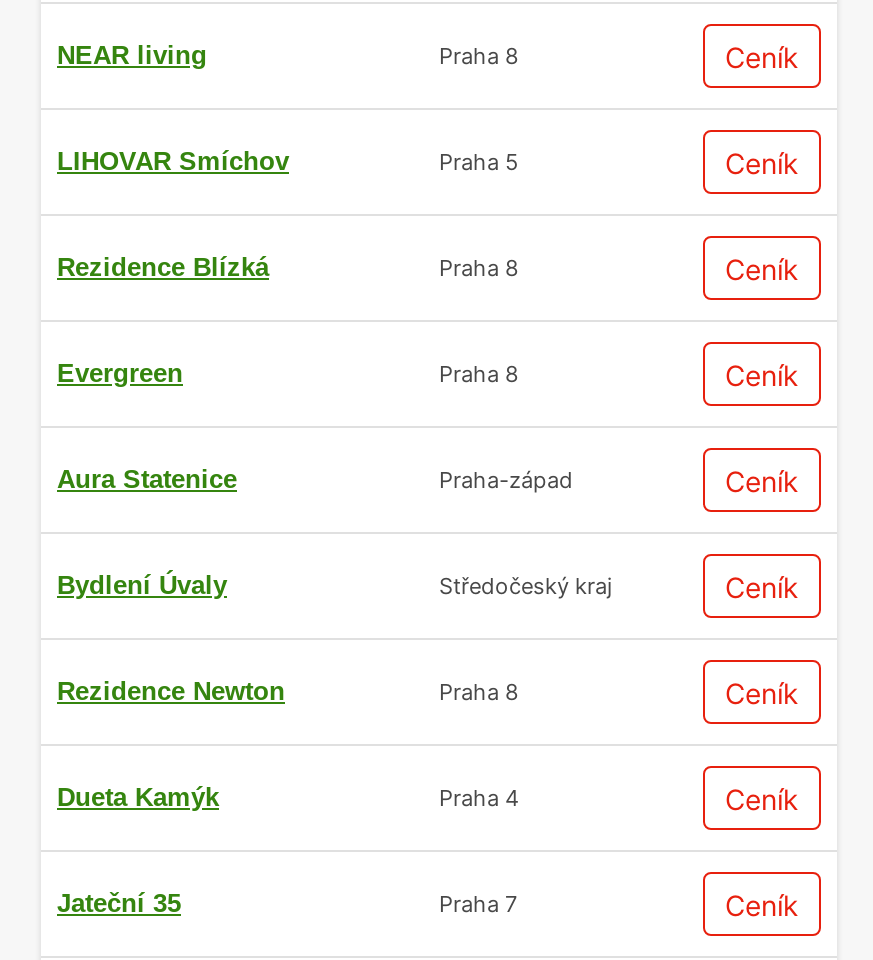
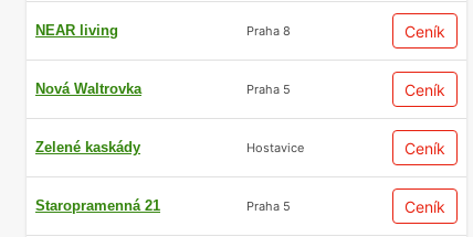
- LIHOVAR Smíchov
+ Nová Waltrovka

- Rezidence Blízká
- Praha 8
+ Zelené kaskády
+ Hostavice

- Evergreen
- Praha 8
- Ceník
- Aura Statenice
- Praha-západ
- Ceník
- Bydlení Úvaly
- Středočeský kraj
- Ceník
- Rezidence Newton
- Praha 8
- Ceník
- Dueta Kamýk
- Praha 4
- Ceník
- Jateční 35
- Praha 7
+ Staropramenná 21
+ Praha 5
